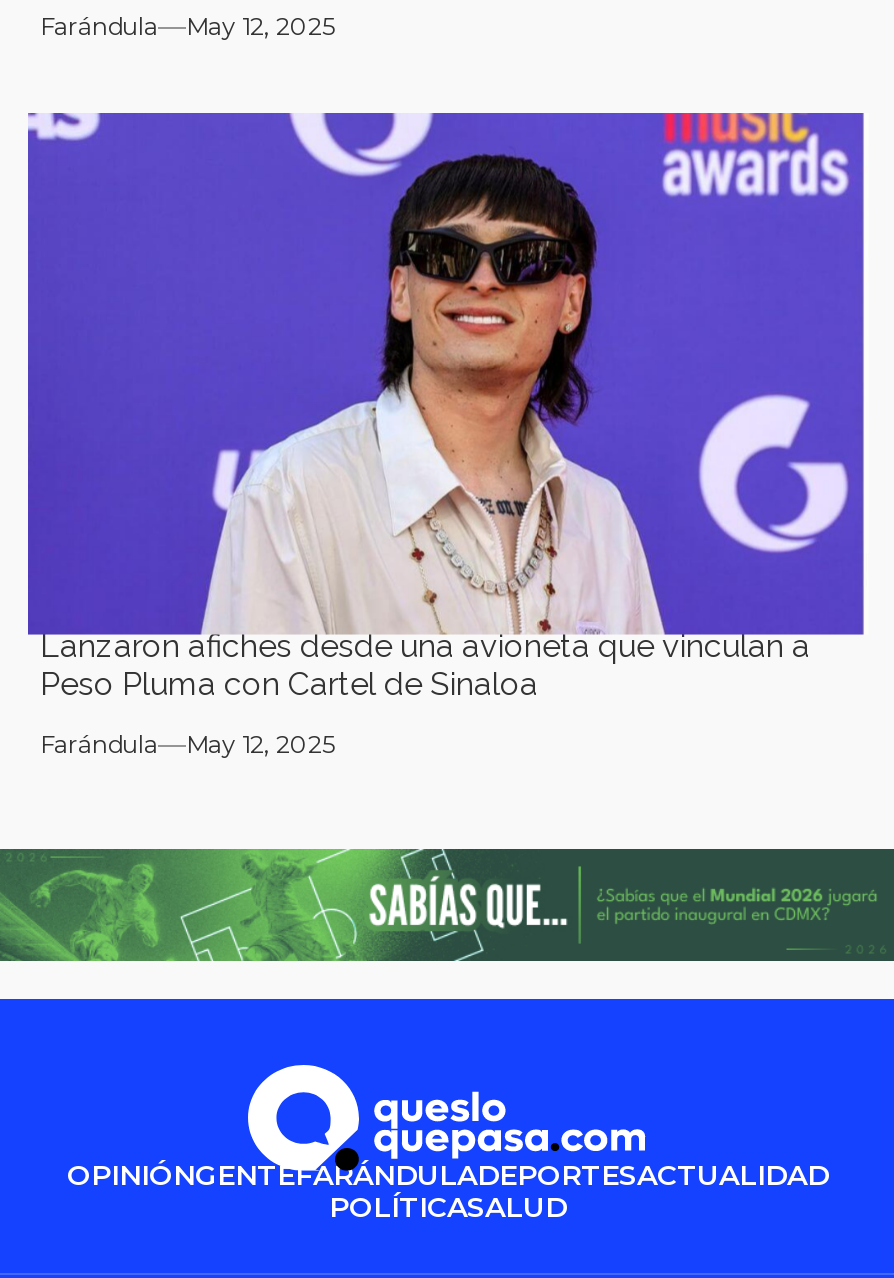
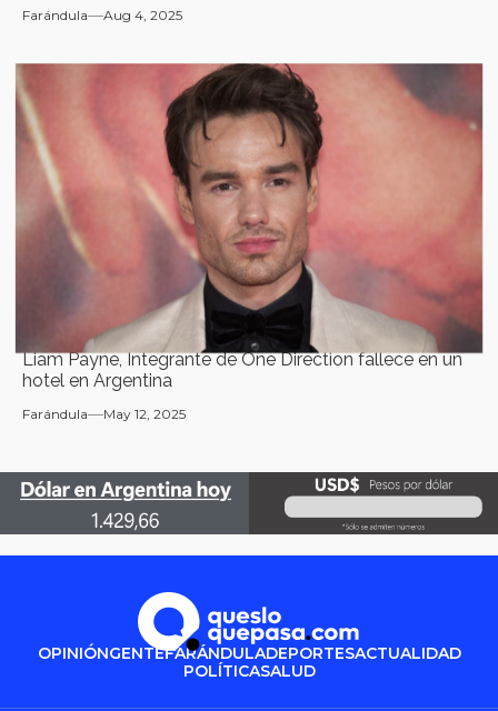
- Farándula May 12, 2025
+ Farándula Aug 4, 2025

- [image]
- Lanzaron afiches desde una avioneta que vinculan a
- Peso Pluma con Cartel de Sinaloa
+ [image]
+ Liam Payne, Integrante de One Direction fallece en un
+ hotel en Argentina

- [image]
+ [image]
